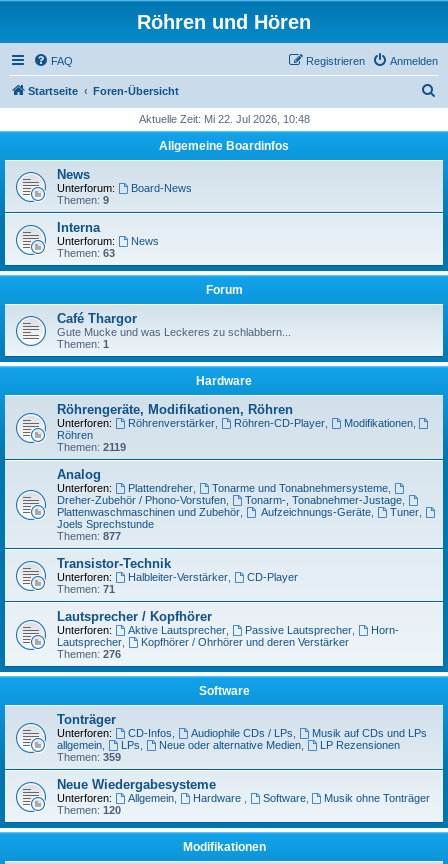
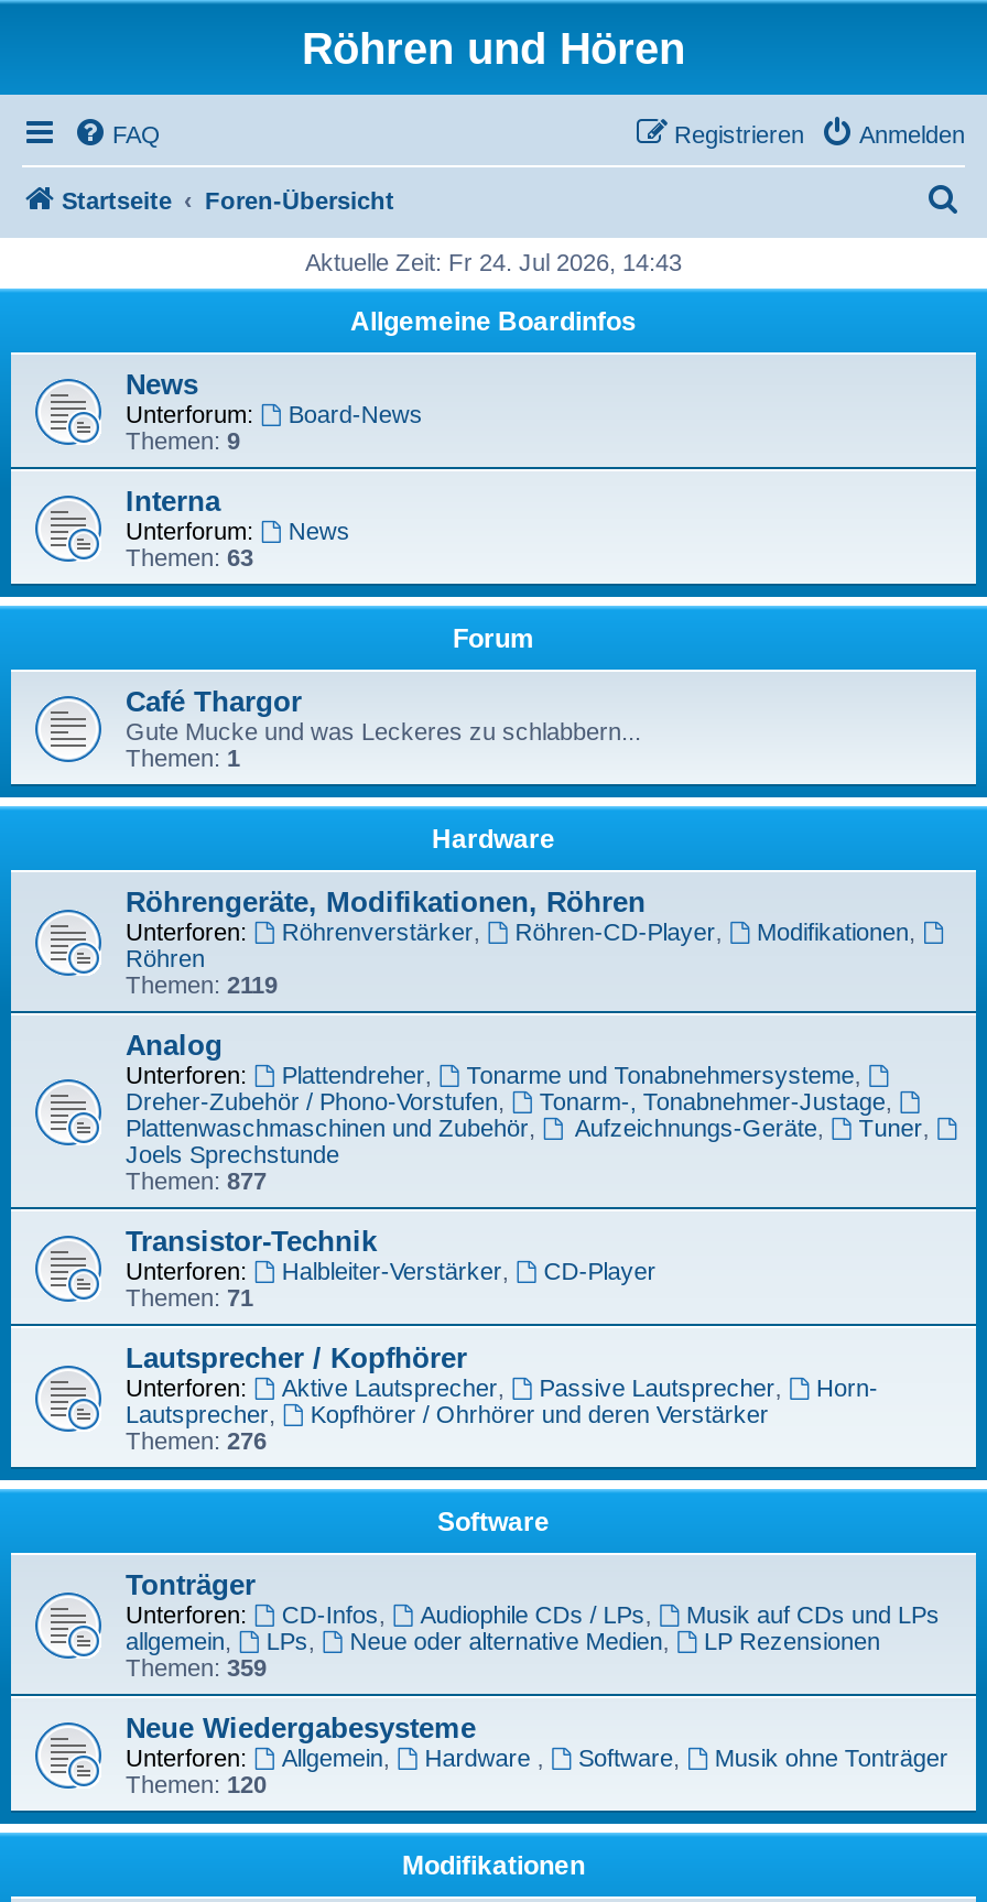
- Aktuelle Zeit: Mi 22. Jul 2026, 10:48
+ Aktuelle Zeit: Fr 24. Jul 2026, 14:43
